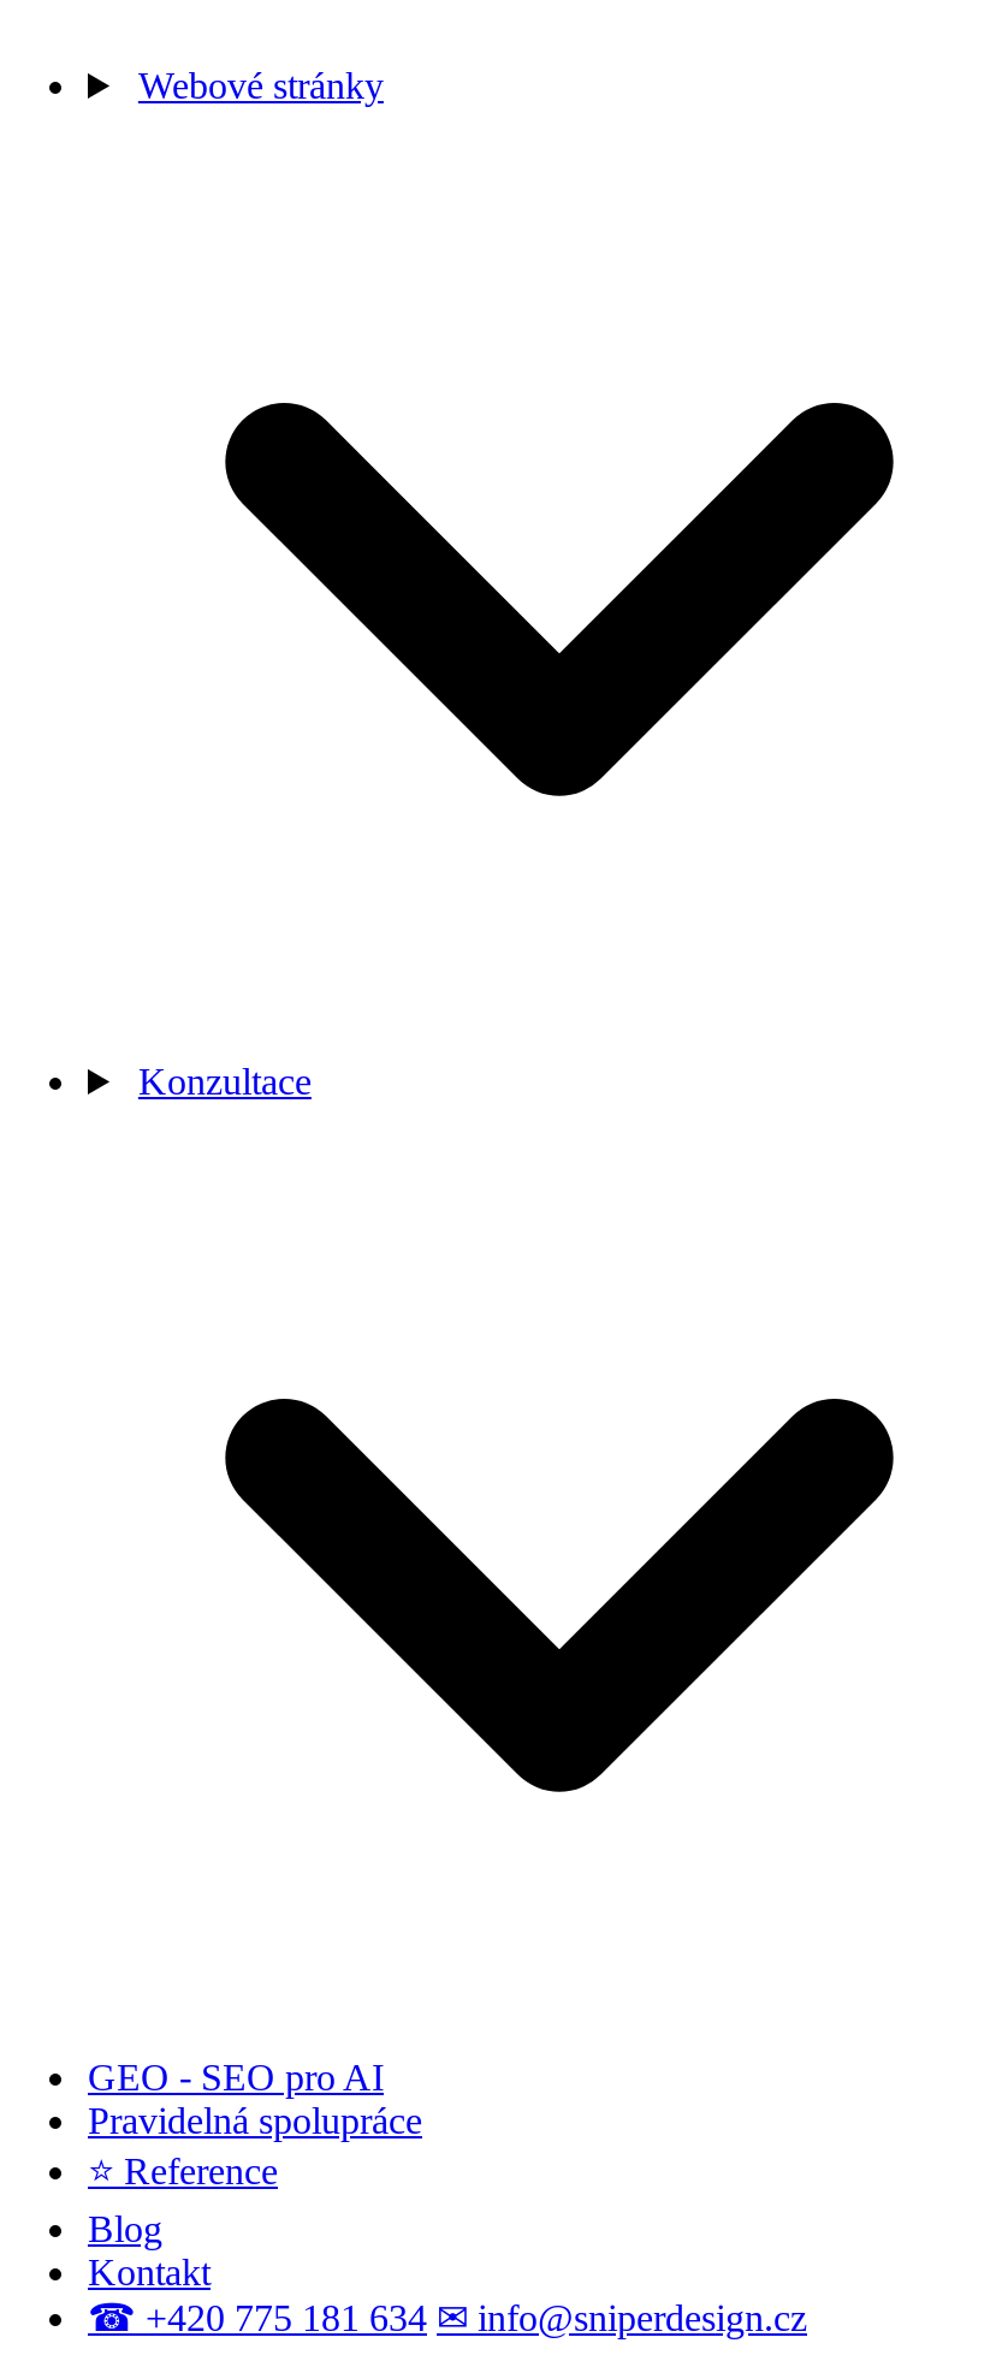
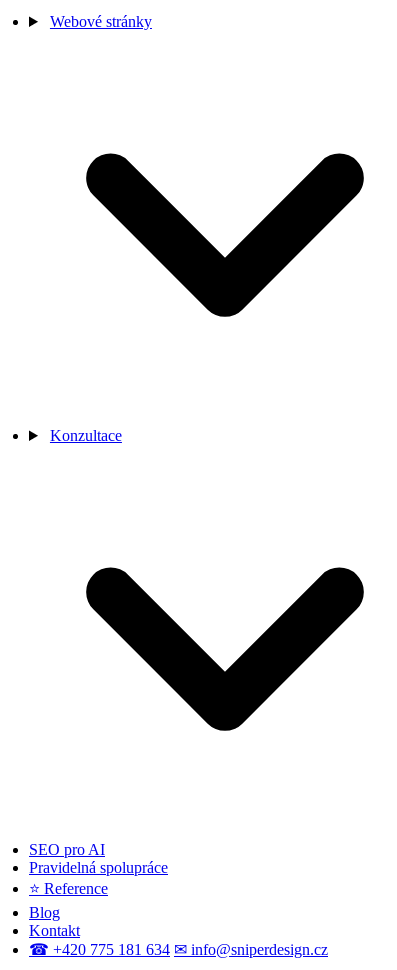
- GEO - SEO pro AI
+ SEO pro AI
